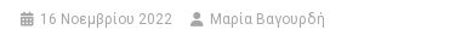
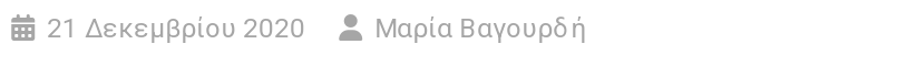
- 16 Νοεμβρίου 2022
+ 21 Δεκεμβρίου 2020
